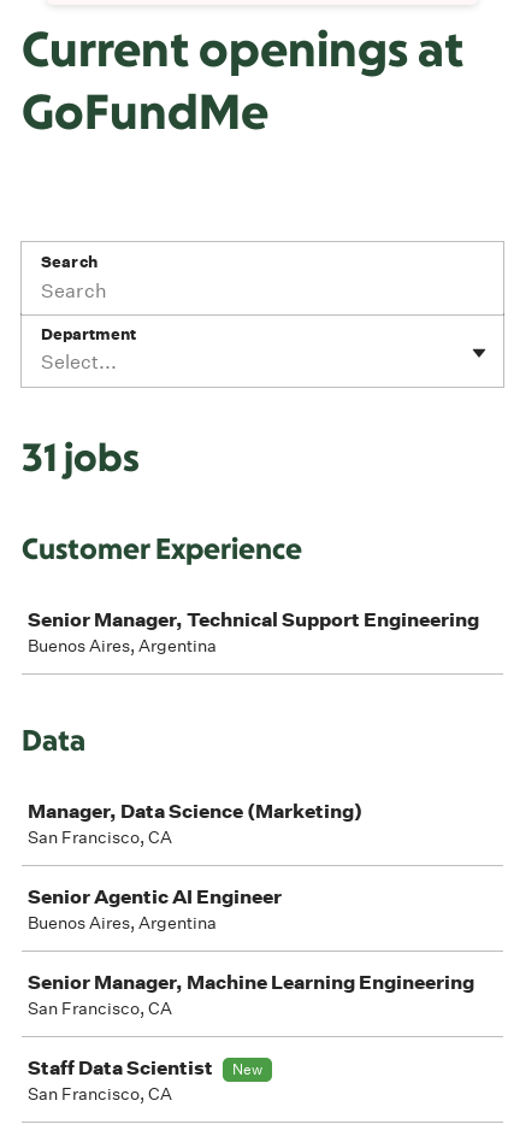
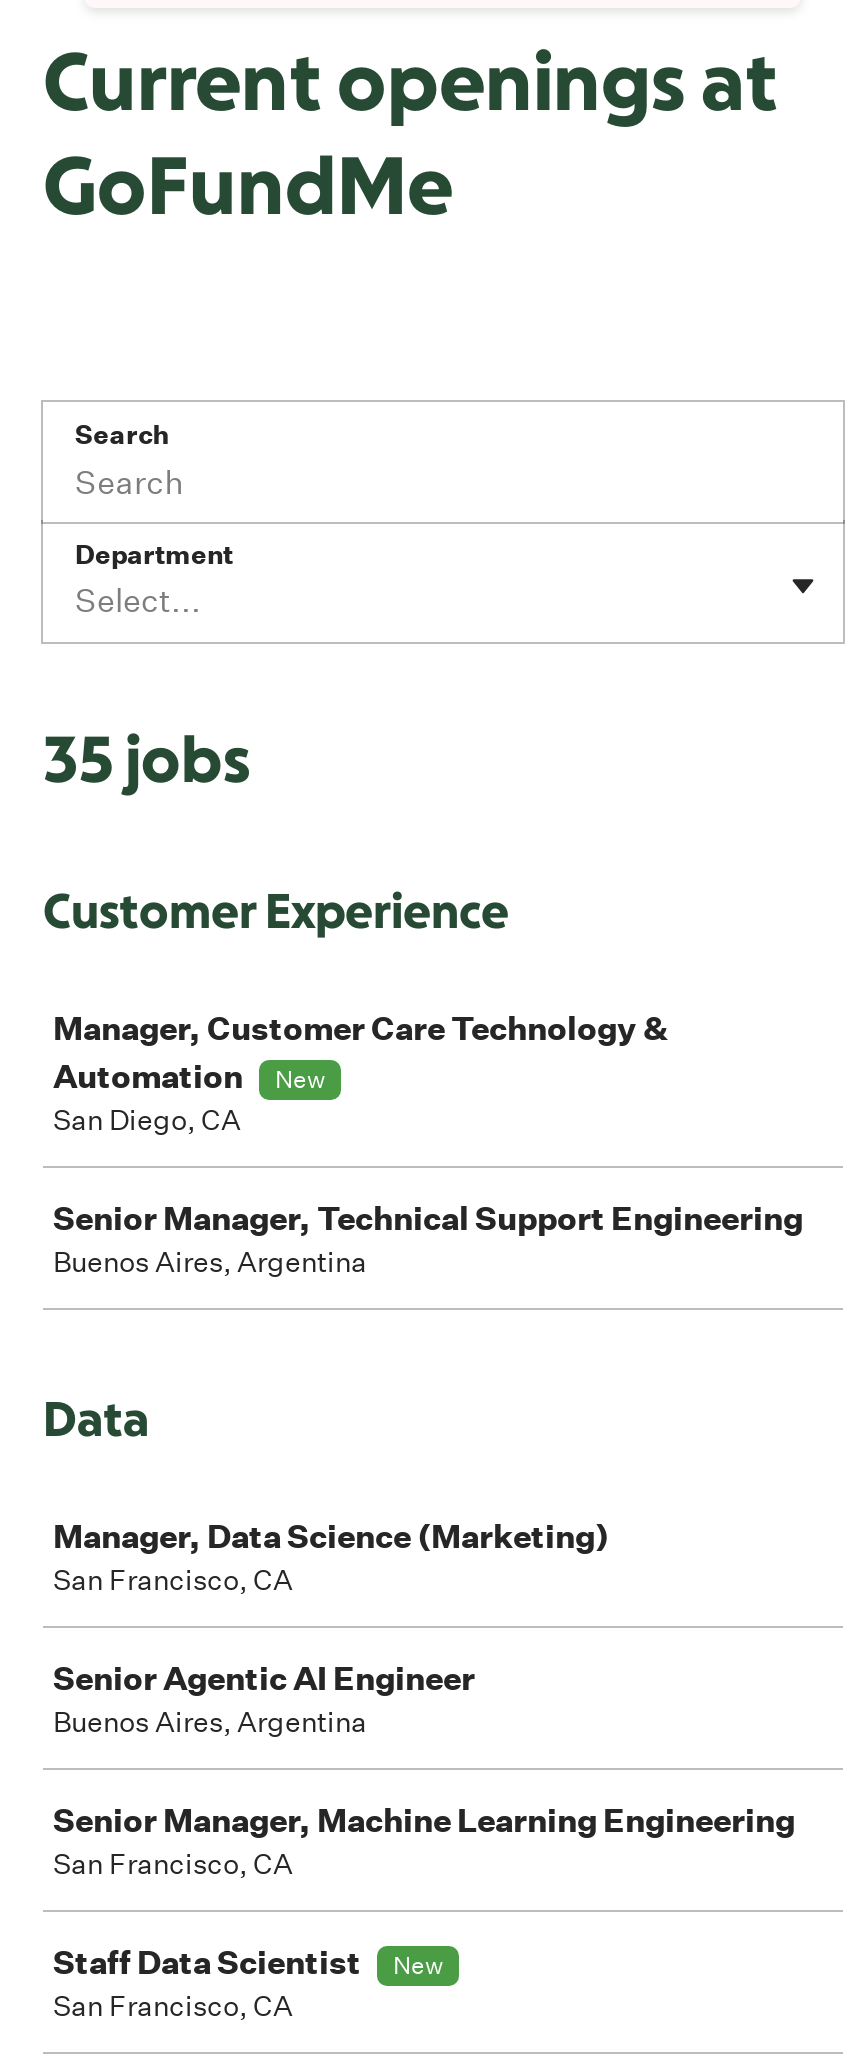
- 31 jobs
+ 35 jobs

+ Manager, Customer Care Technology &
+ Automation
+ New
+ San Diego, CA
